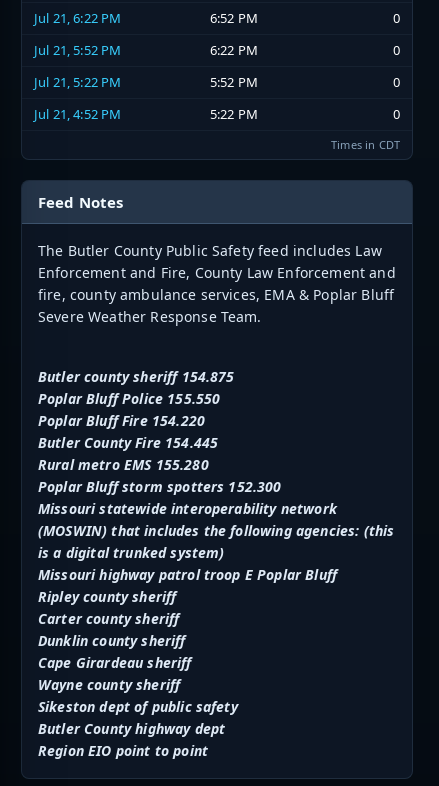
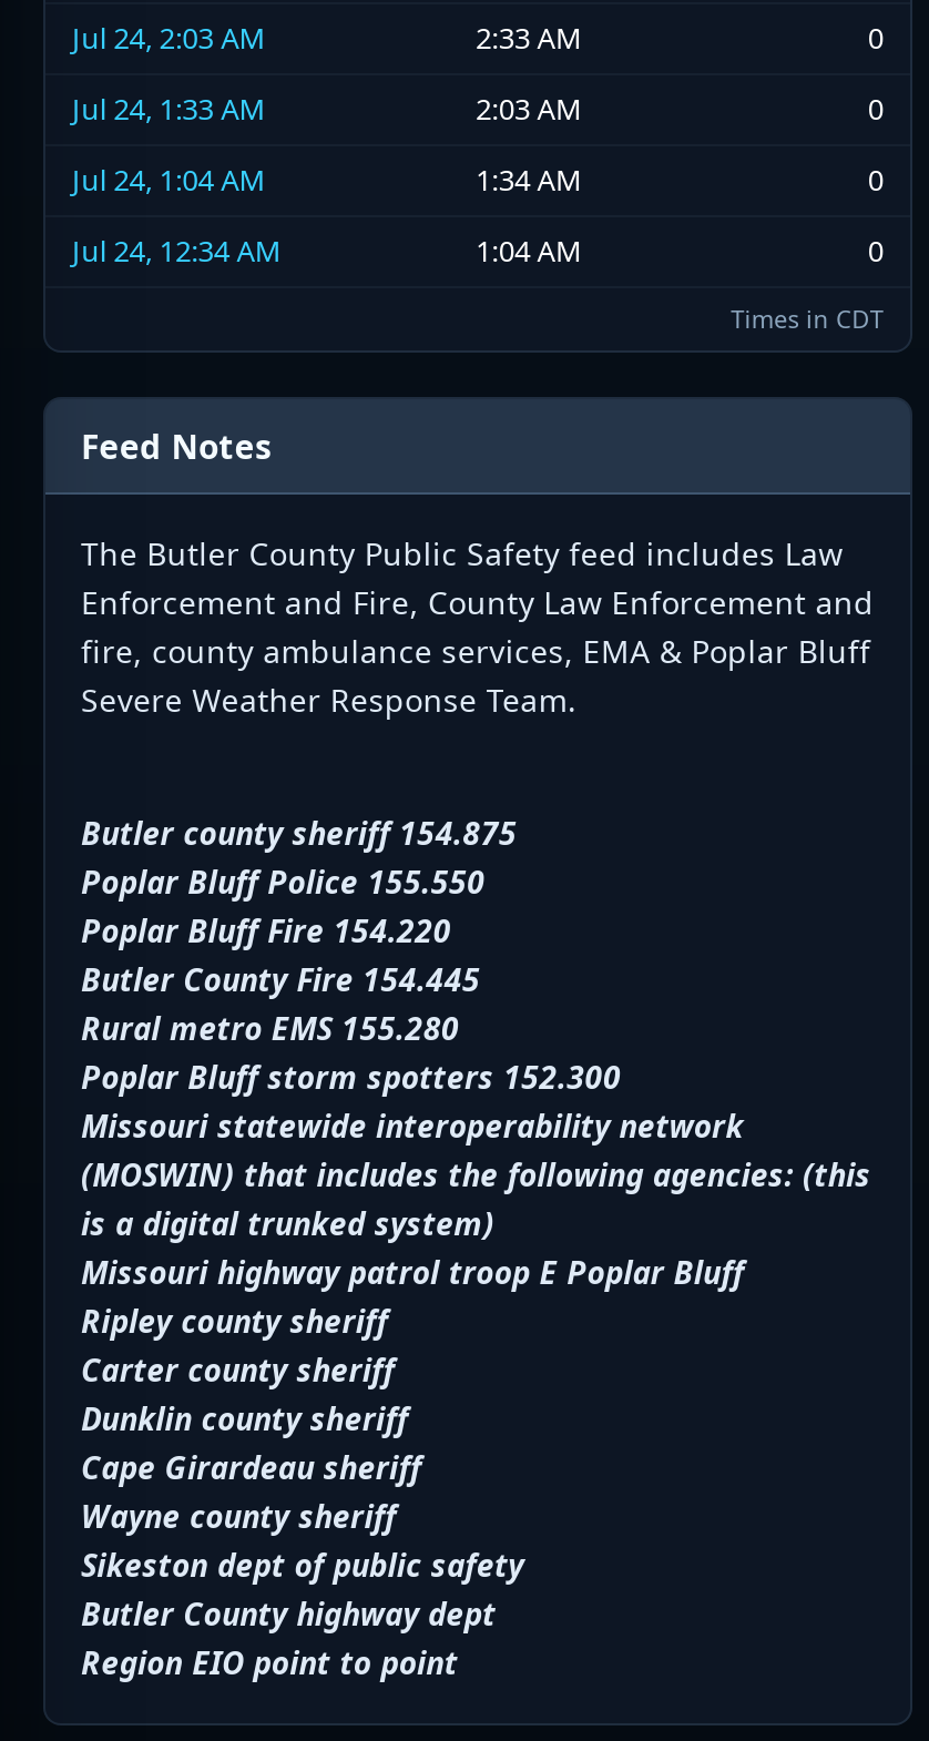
- Jul 21, 6:22 PM
- 6:52 PM
+ Jul 24, 2:03 AM
+ 2:33 AM

- Jul 21, 5:52 PM
- 6:22 PM
+ Jul 24, 1:33 AM
+ 2:03 AM

- Jul 21, 5:22 PM
- 5:52 PM
+ Jul 24, 1:04 AM
+ 1:34 AM

- Jul 21, 4:52 PM
- 5:22 PM
+ Jul 24, 12:34 AM
+ 1:04 AM
